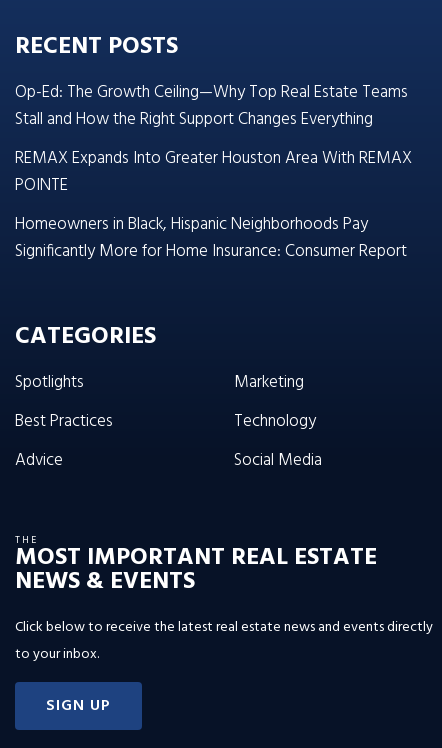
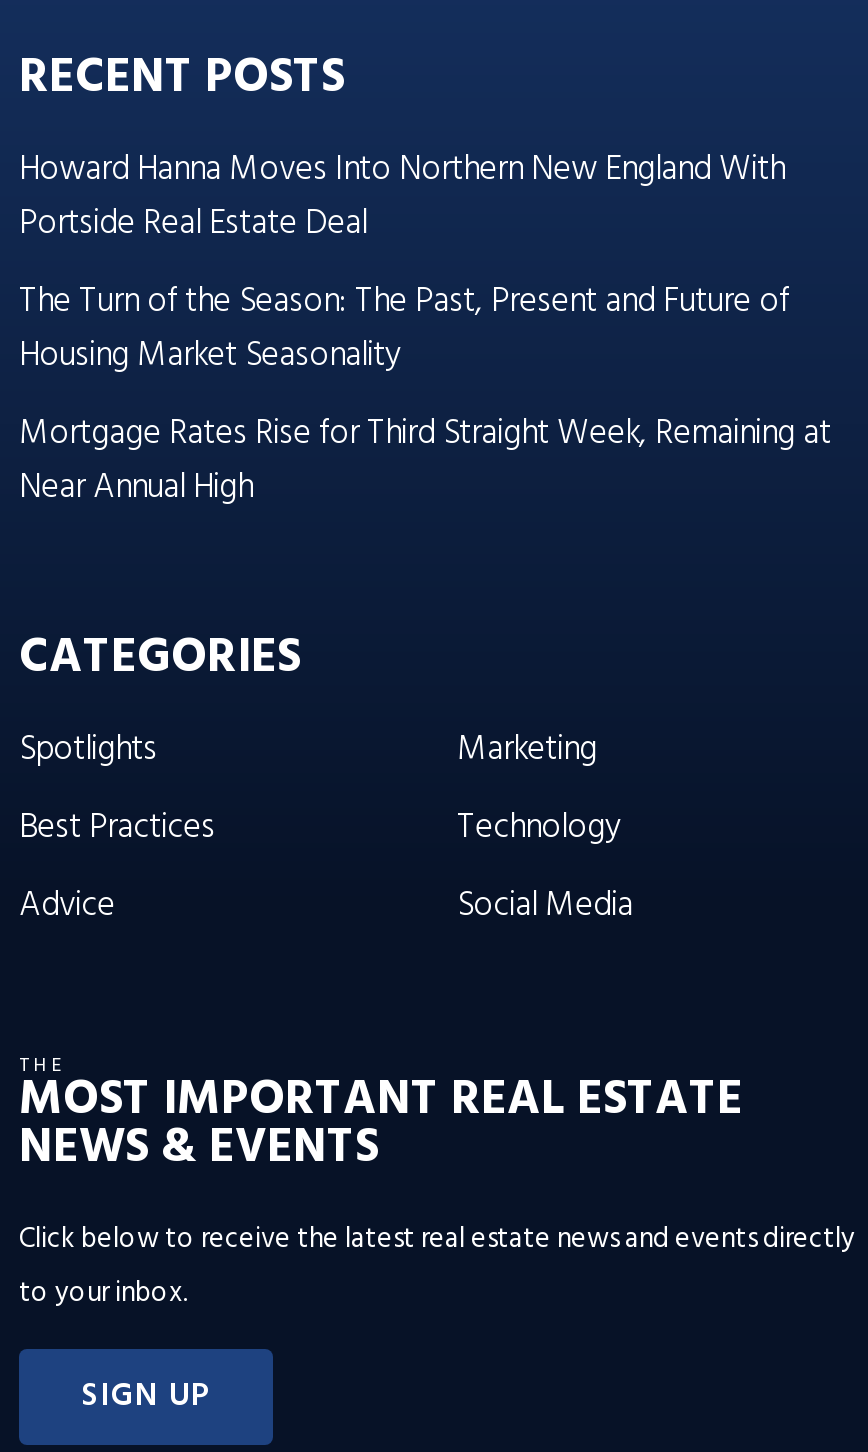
- Op-Ed: The Growth Ceiling—Why Top Real Estate Teams
- Stall and How the Right Support Changes Everything
- REMAX Expands Into Greater Houston Area With REMAX
- POINTE
- Homeowners in Black, Hispanic Neighborhoods Pay
- Significantly More for Home Insurance: Consumer Report
+ Howard Hanna Moves Into Northern New England With
+ Portside Real Estate Deal
+ The Turn of the Season: The Past, Present and Future of
+ Housing Market Seasonality
+ Mortgage Rates Rise for Third Straight Week, Remaining at
+ Near Annual High
